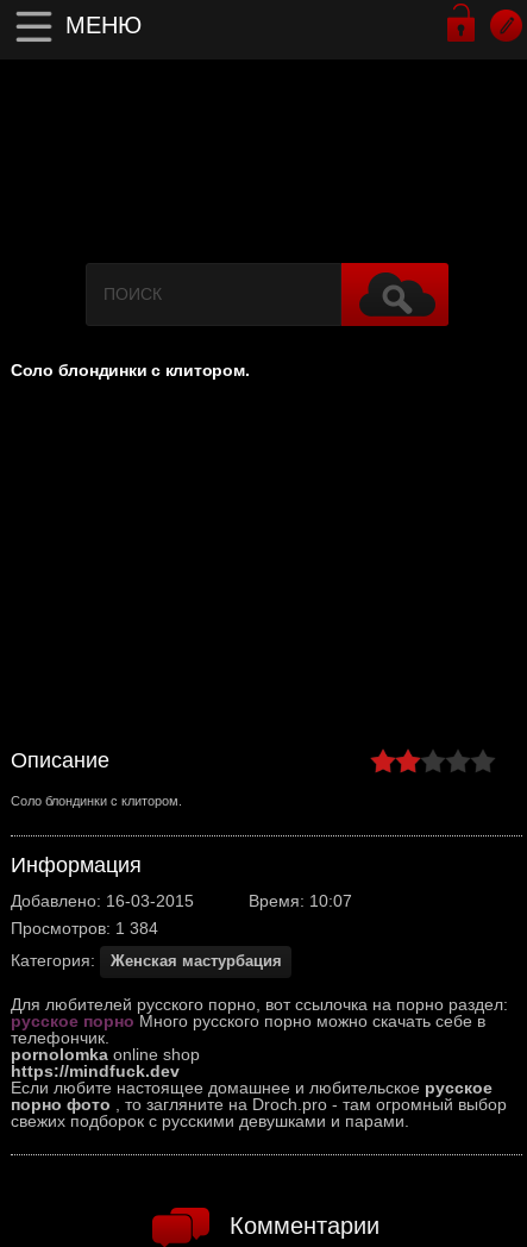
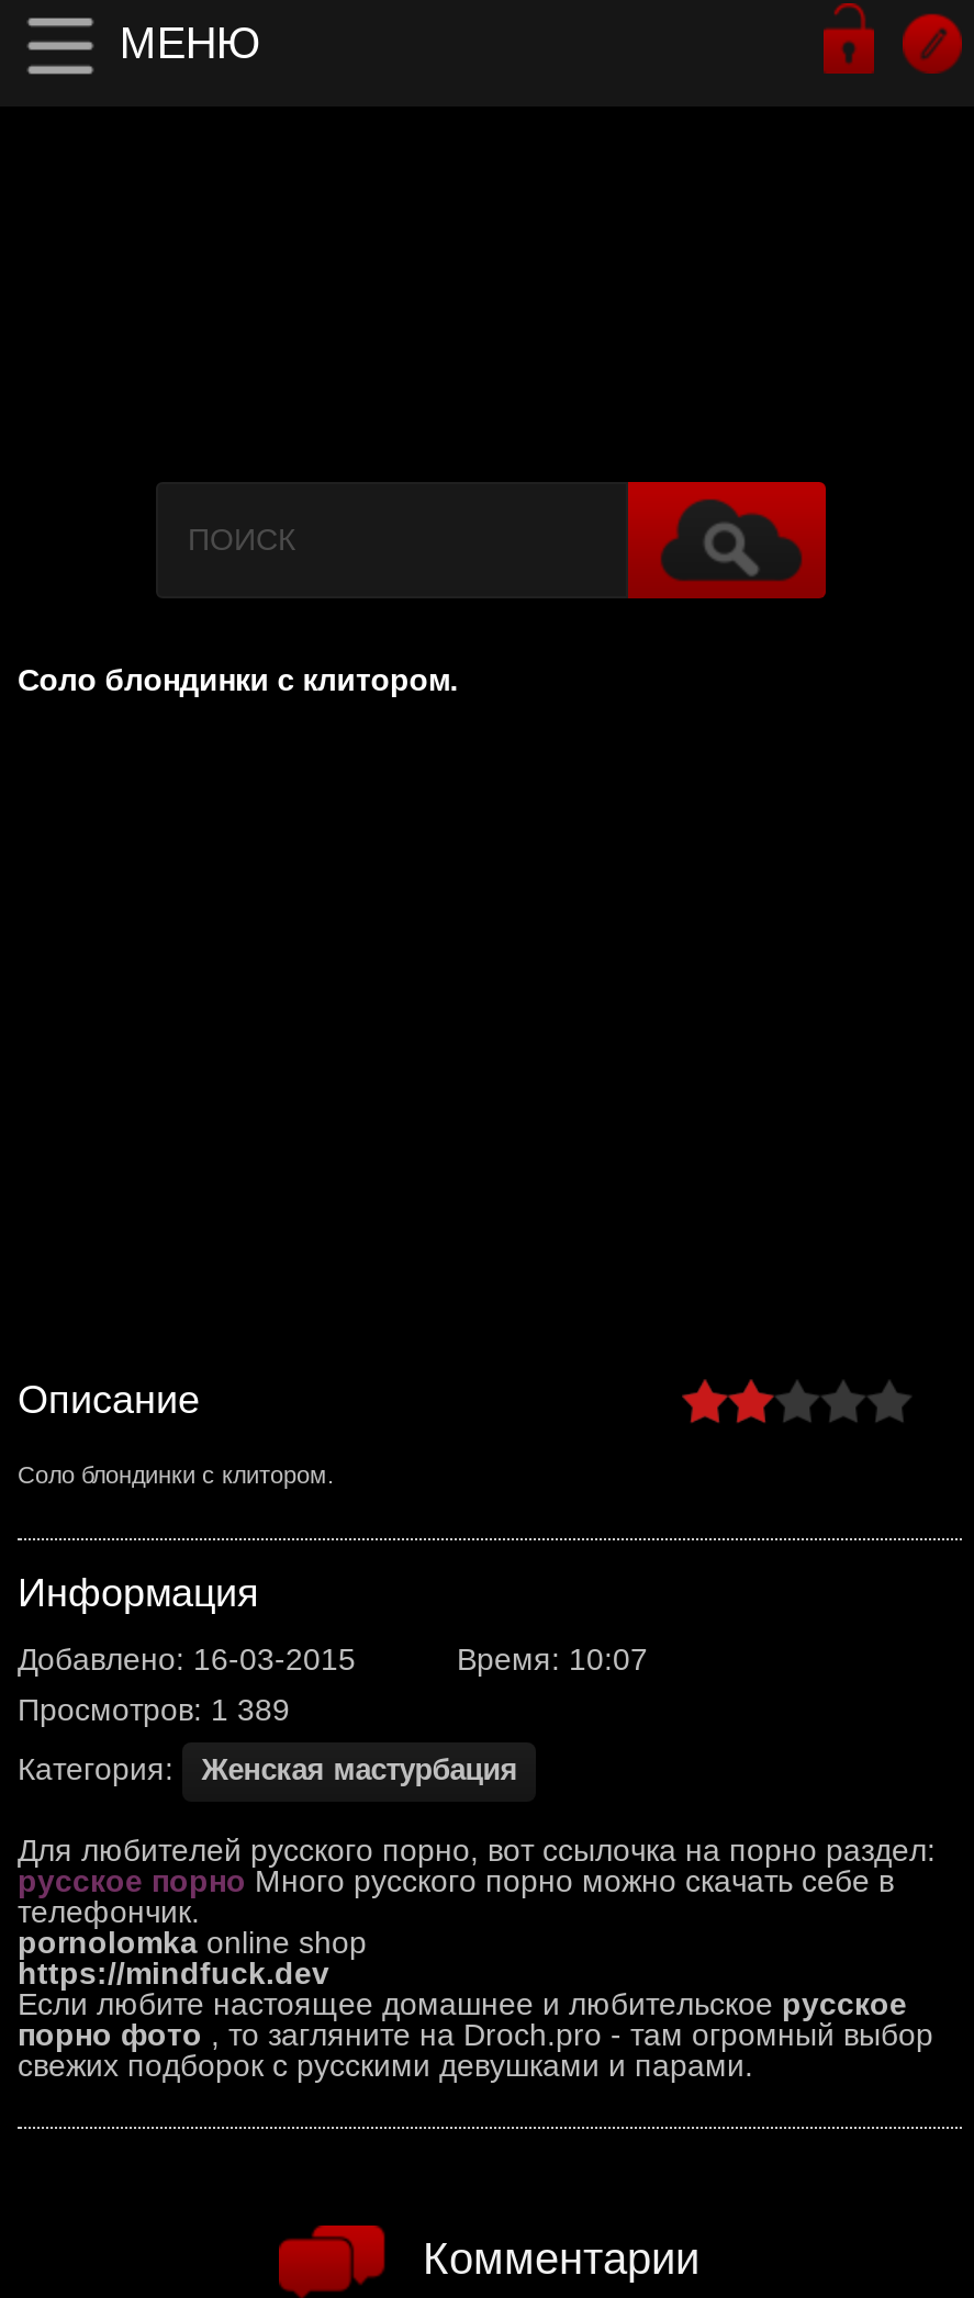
- Просмотров: 1 384
+ Просмотров: 1 389
